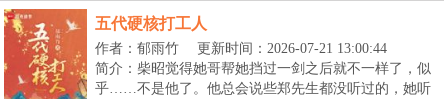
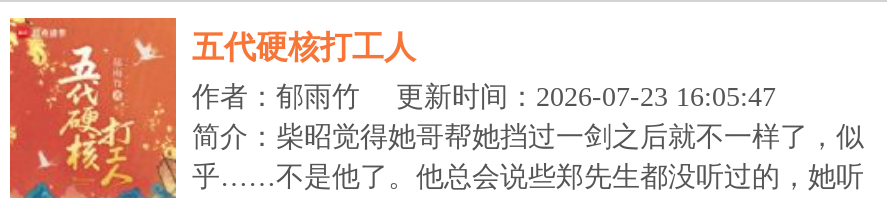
- 作者：郁雨竹 更新时间：2026-07-21 13:00:44
+ 作者：郁雨竹 更新时间：2026-07-23 16:05:47
